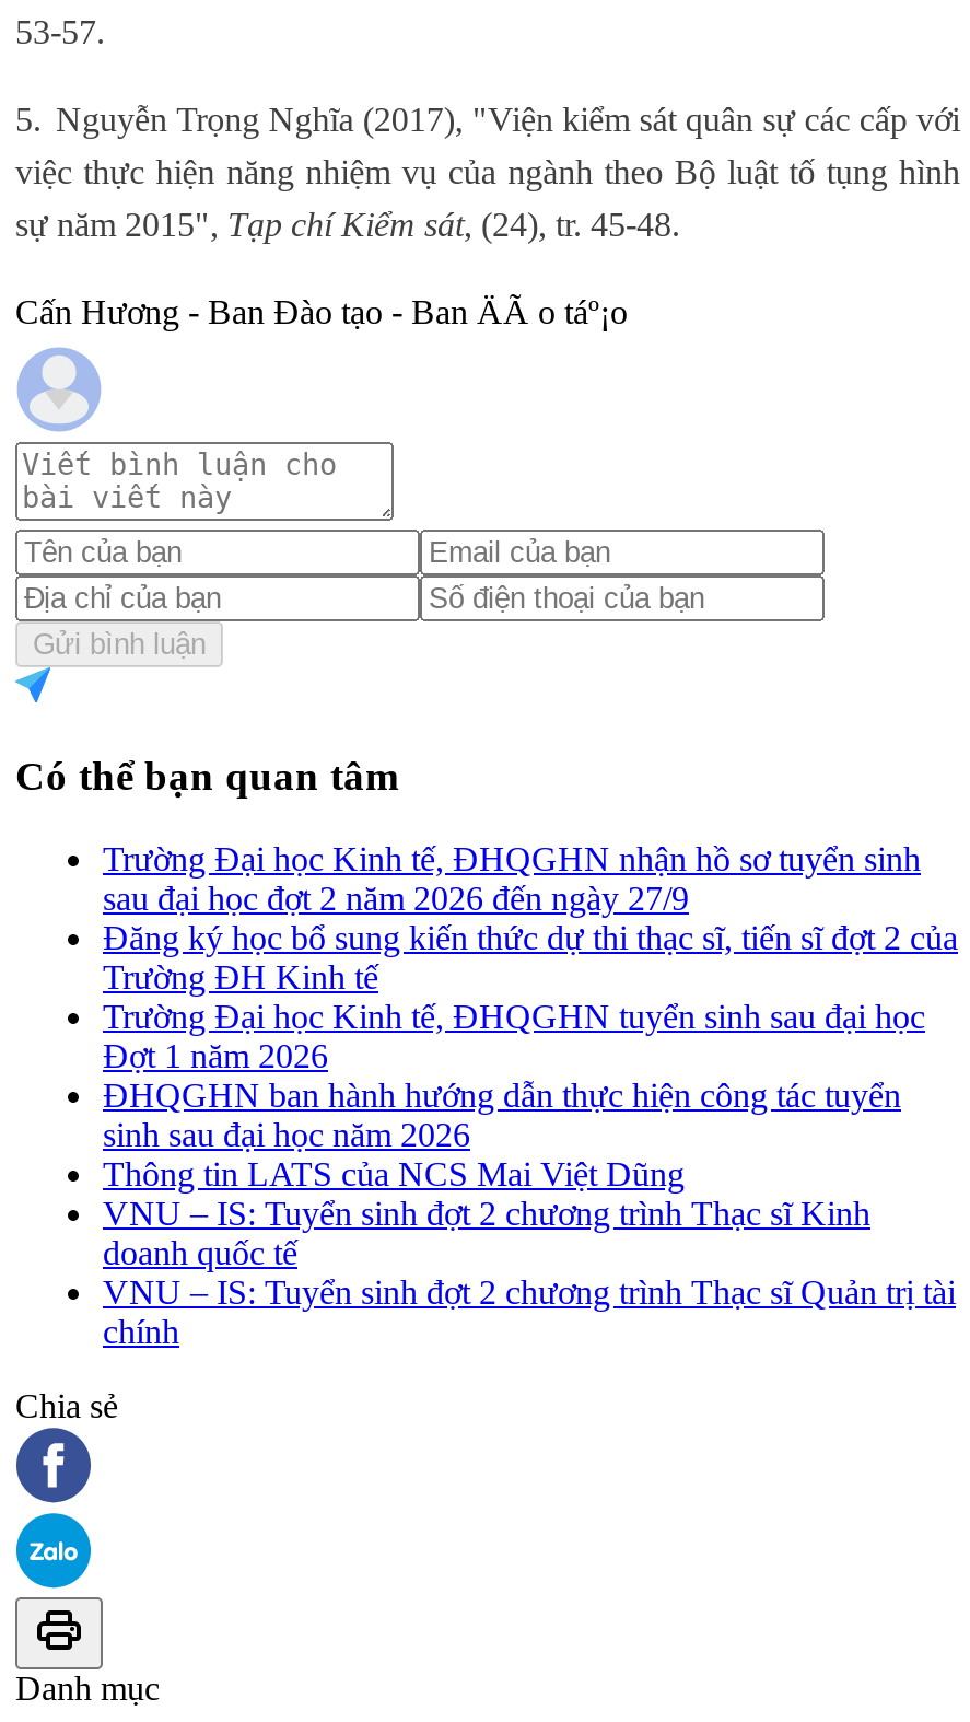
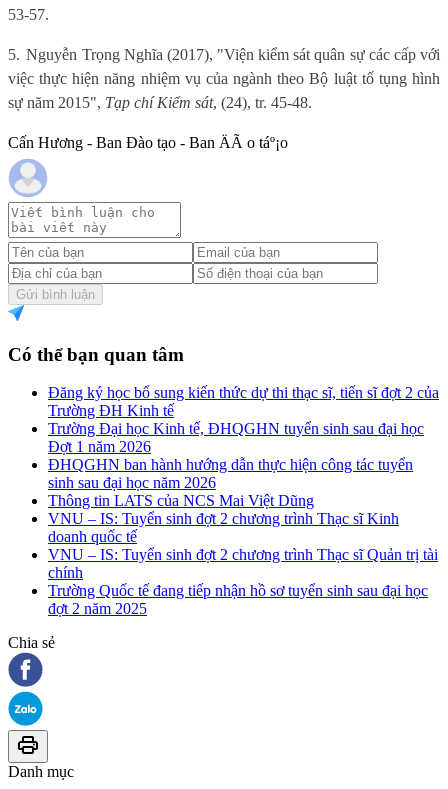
- Trường Đại học Kinh tế, ĐHQGHN nhận hồ sơ tuyển sinh
- sau đại học đợt 2 năm 2026 đến ngày 27/9

moved up: Đăng ký học bổ sung kiến thức dự thi thạc sĩ, tiến sĩ đợt 2 của | Trường ĐH Kinh tế | Trường Đại học Kinh tế, ĐHQGHN tuyển sinh sau đại học | ... | VNU – IS: Tuyển sinh đợt 2 chương trình Thạc sĩ Quản trị tài | chính

+ Trường Quốc tế đang tiếp nhận hồ sơ tuyển sinh sau đại học
+ đợt 2 năm 2025
